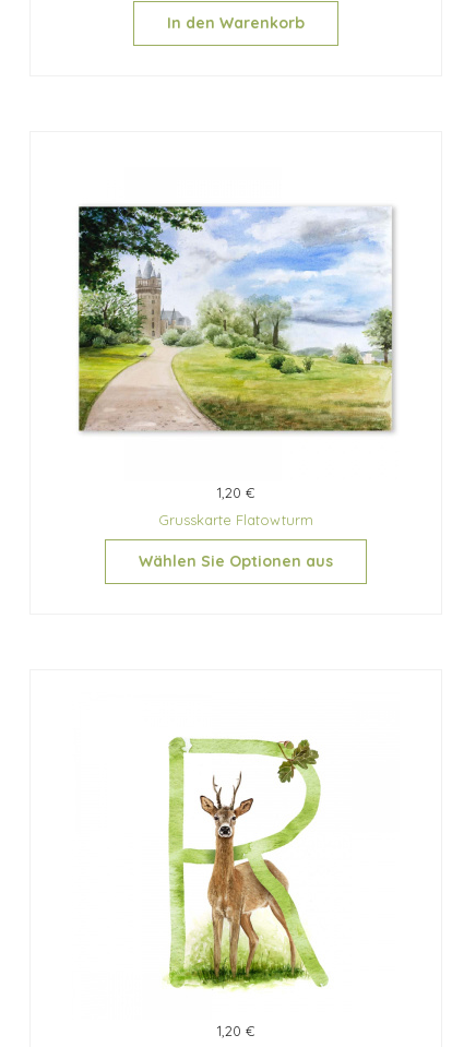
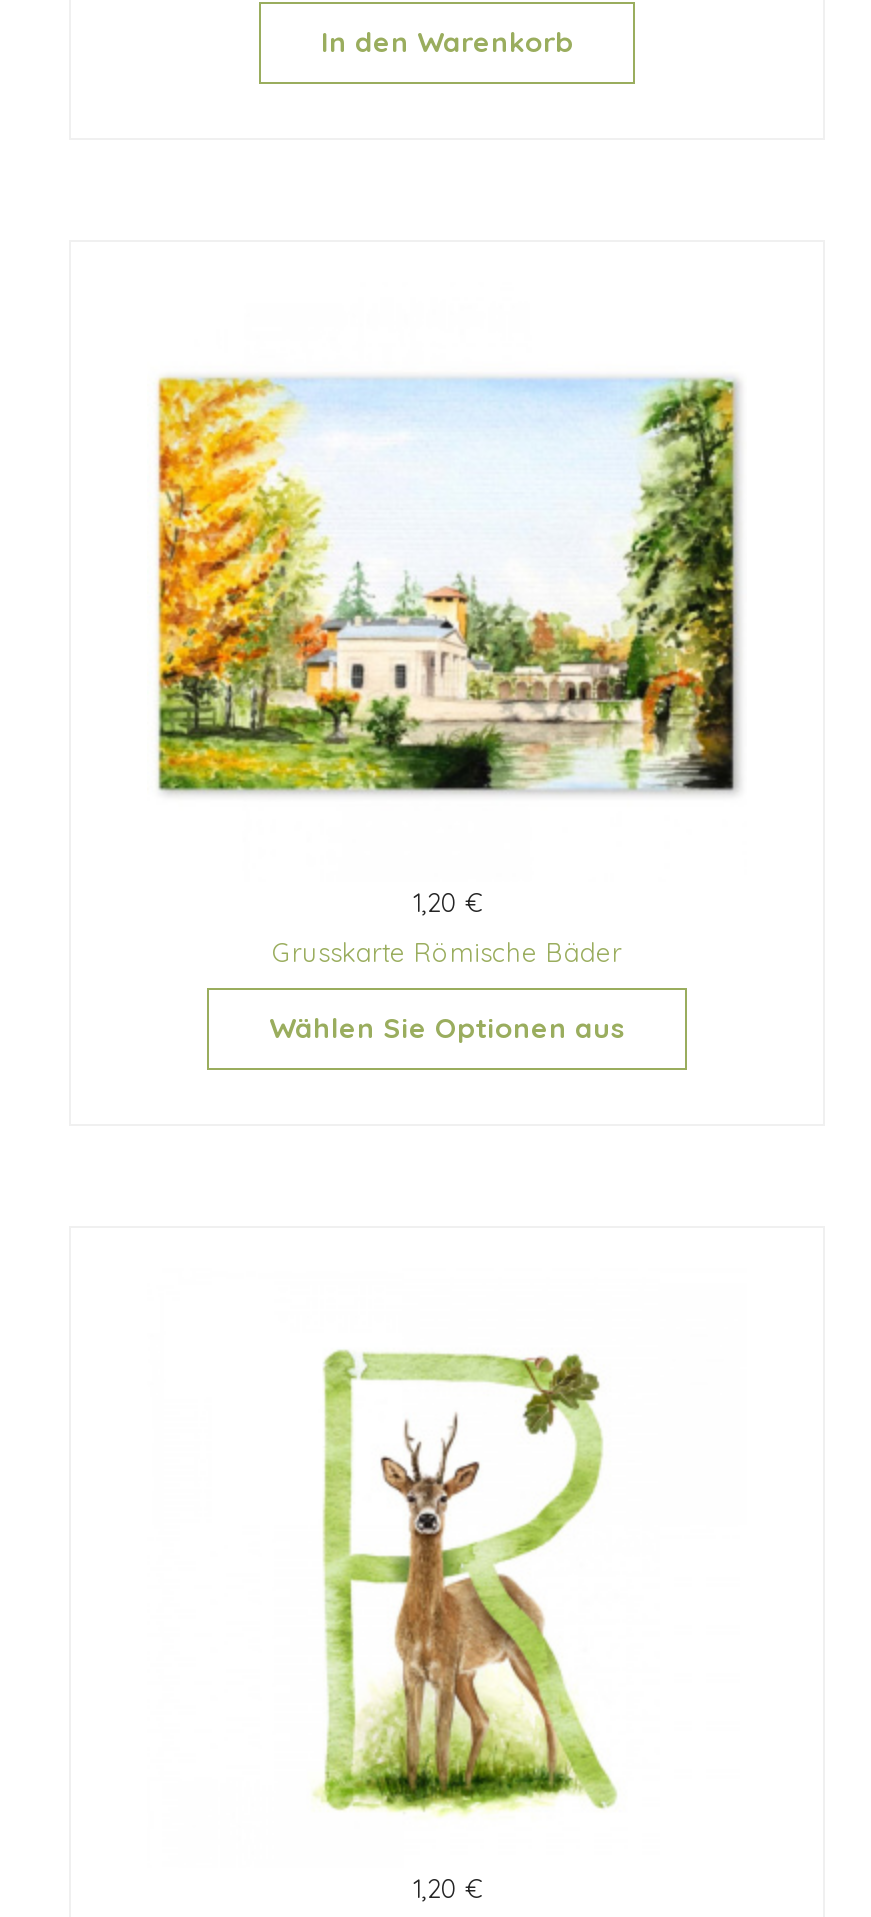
- [image]
+ [image]

- Grusskarte Flatowturm
+ Grusskarte Römische Bäder
